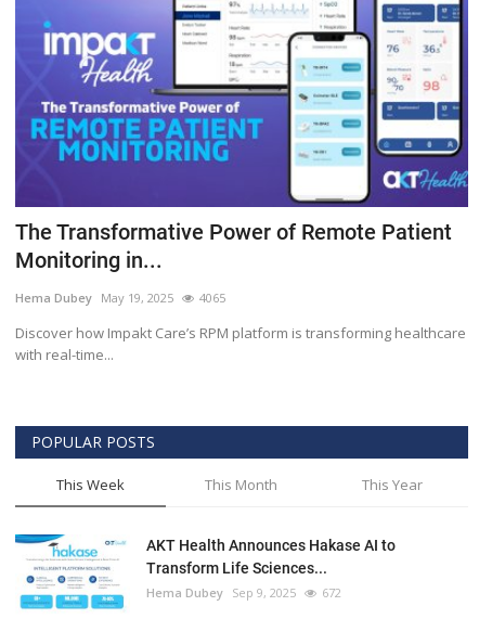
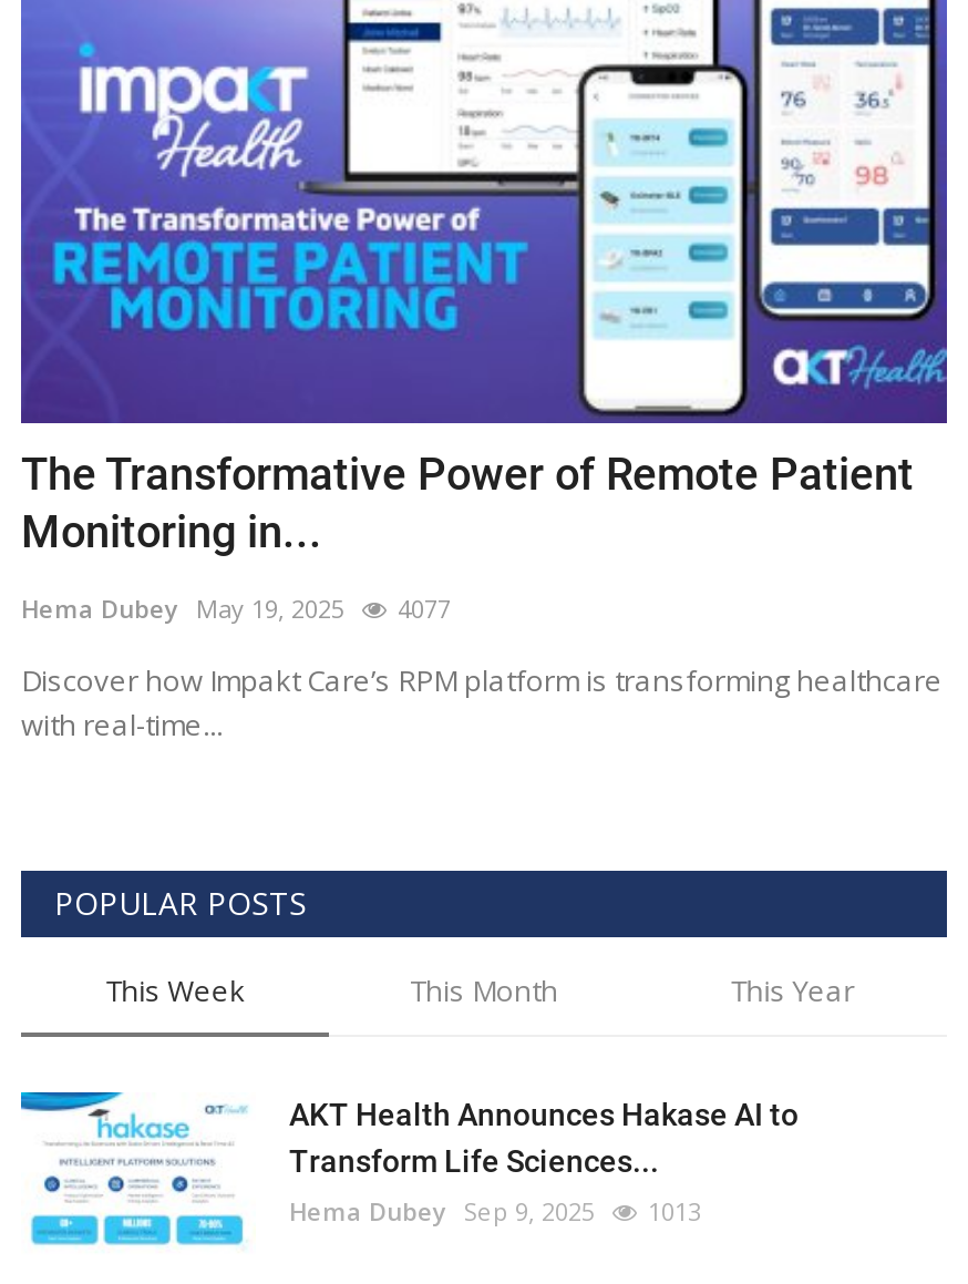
- 4065
+ 4077

- Hema Dubey Sep 9, 2025 672
+ Hema Dubey Sep 9, 2025 1013
